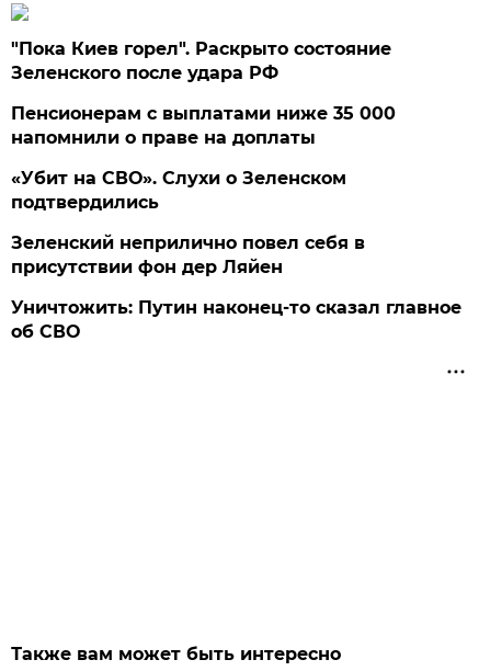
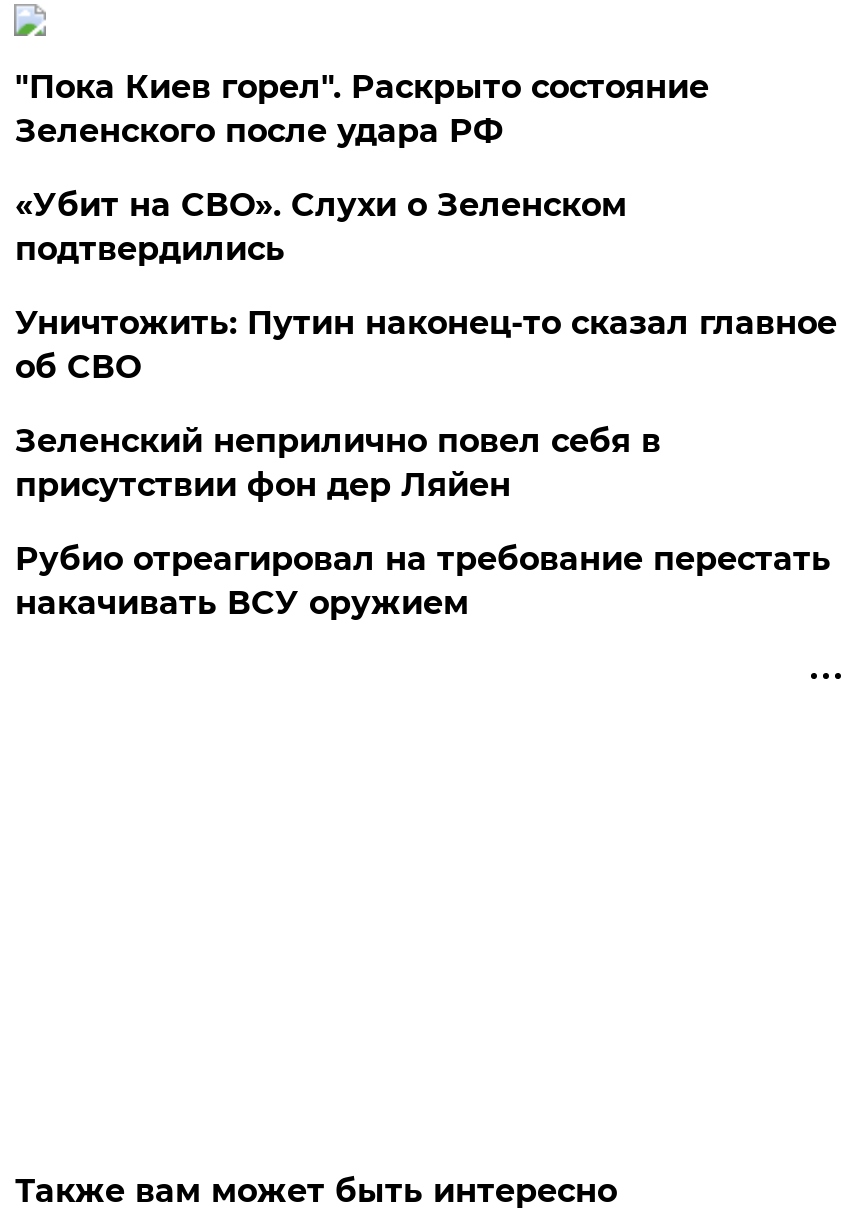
- Пенсионерам с выплатами ниже 35 000
- напомнили о праве на доплаты

moved up: «Убит на СВО». Слухи о Зеленском | подтвердились

+ Рубио отреагировал на требование перестать
+ накачивать ВСУ оружием

moved up: Уничтожить: Путин наконец-то сказал главное | об СВО
